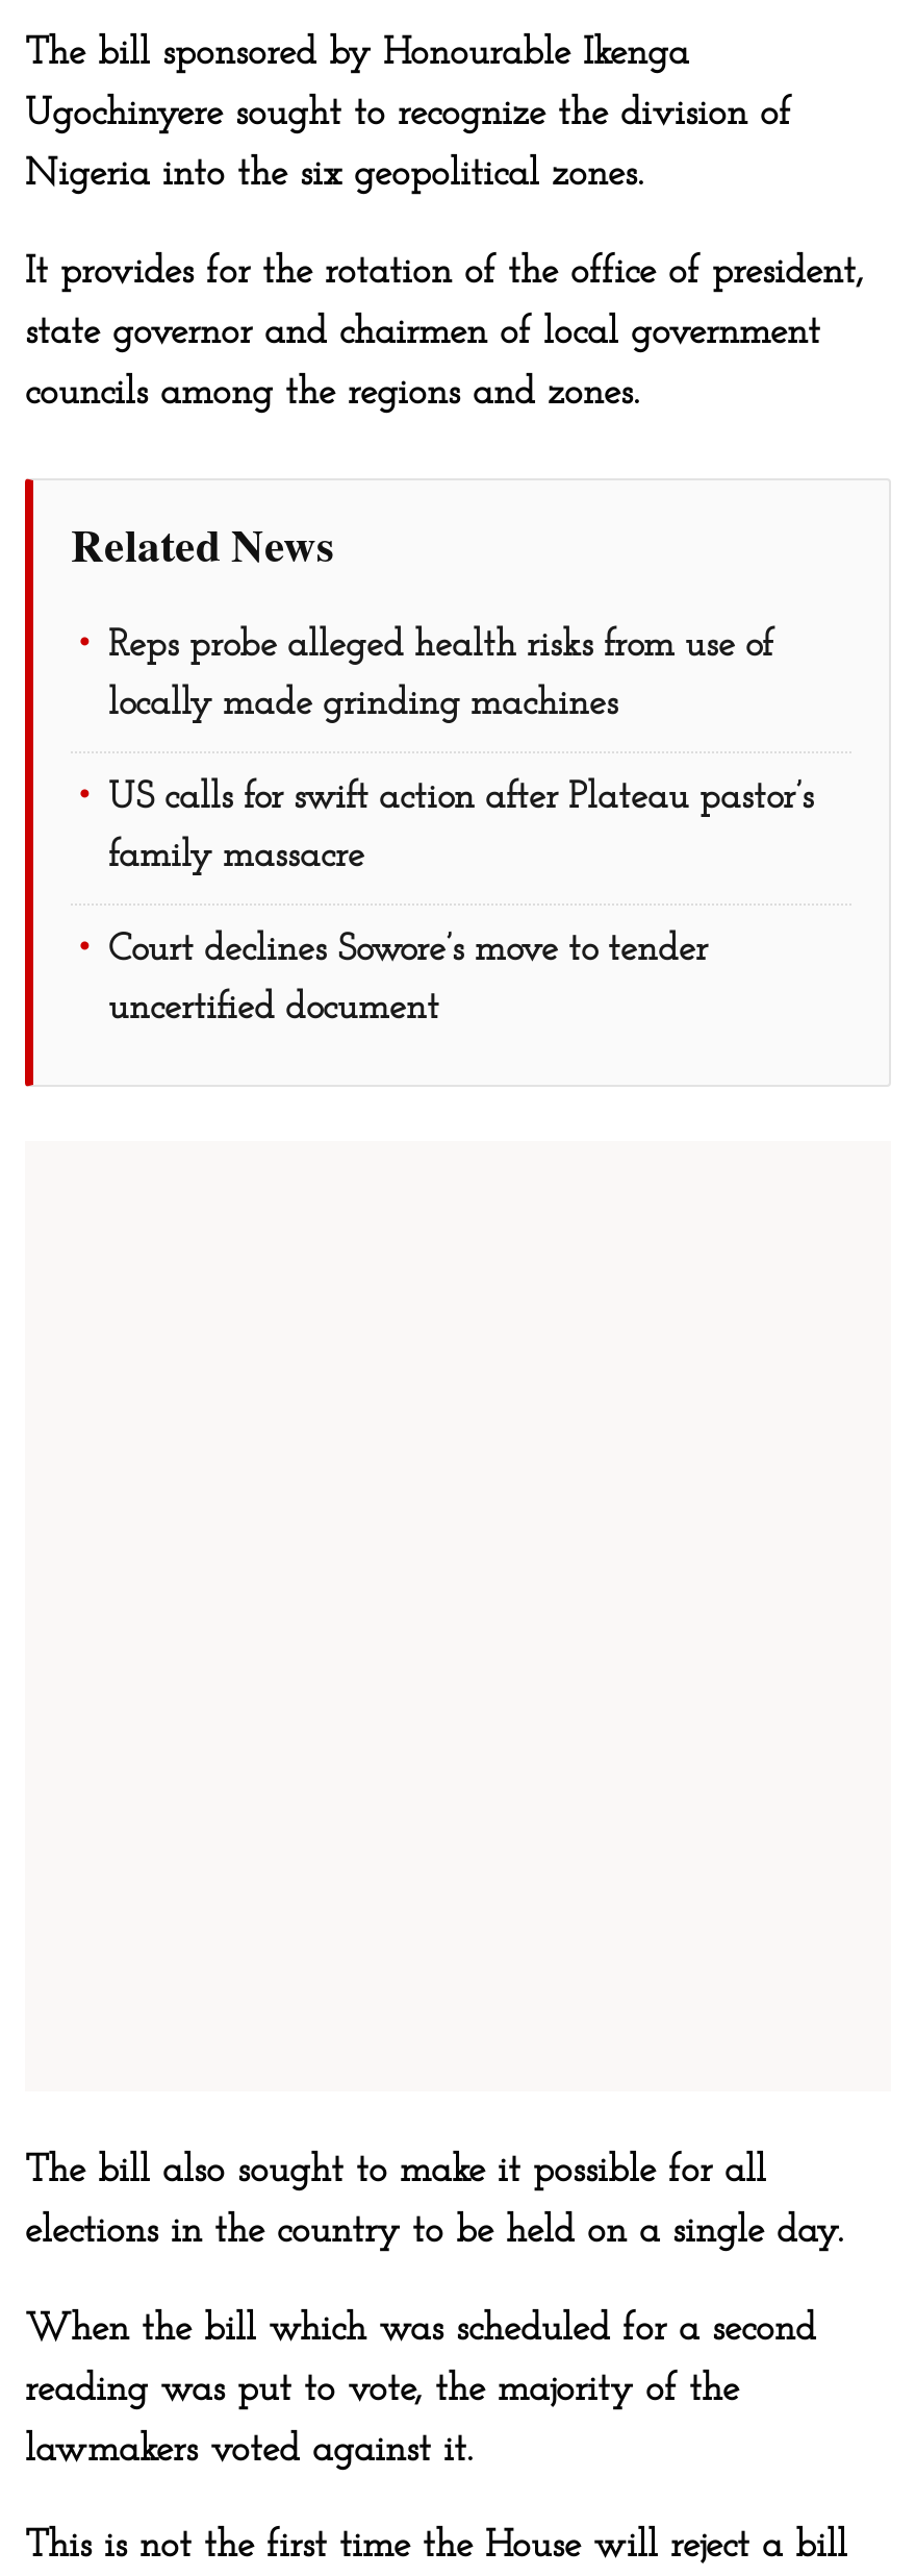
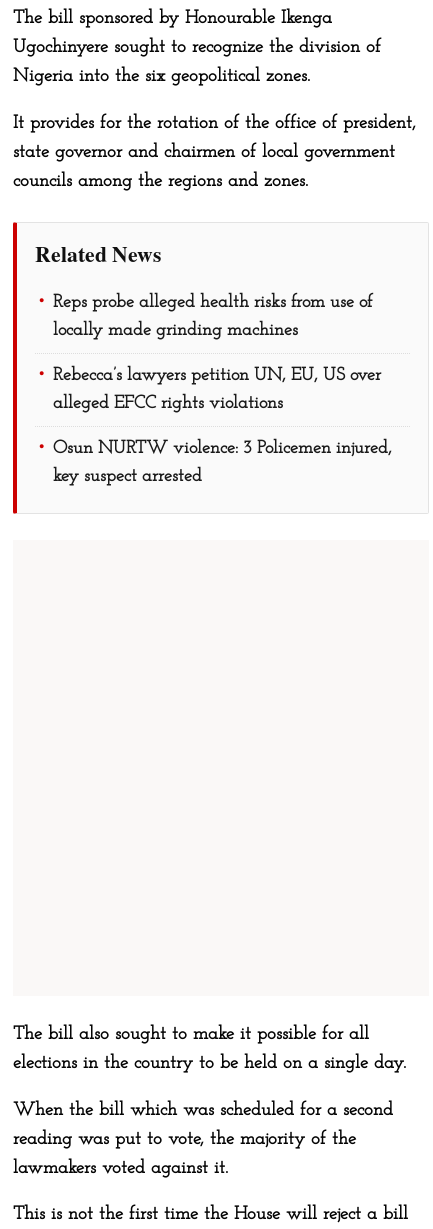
- US calls for swift action after Plateau pastor’s
+ Rebecca’s lawyers petition UN, EU, US over

- family massacre
+ alleged EFCC rights violations

- Court declines Sowore’s move to tender
+ Osun NURTW violence: 3 Policemen injured,

- uncertified document
+ key suspect arrested
